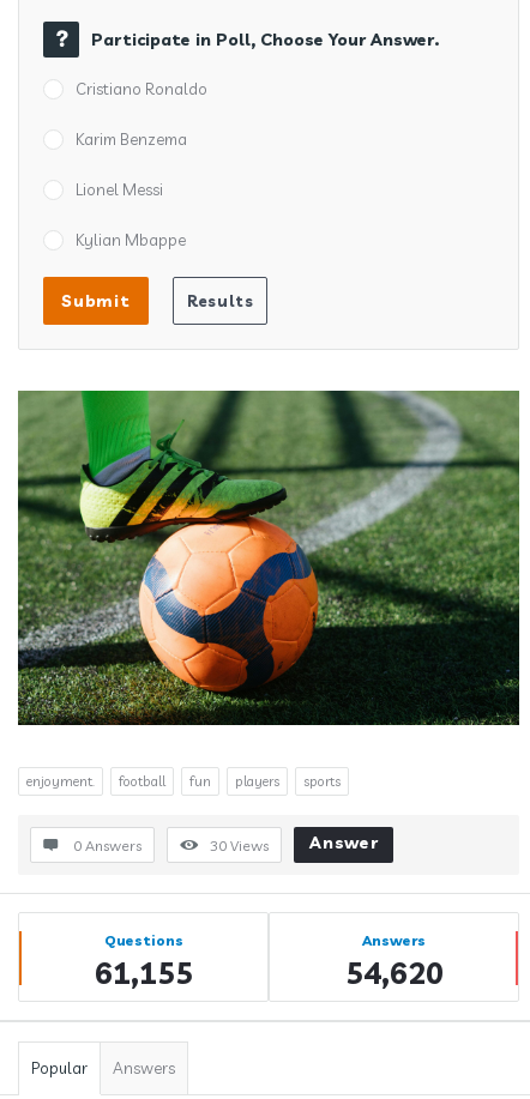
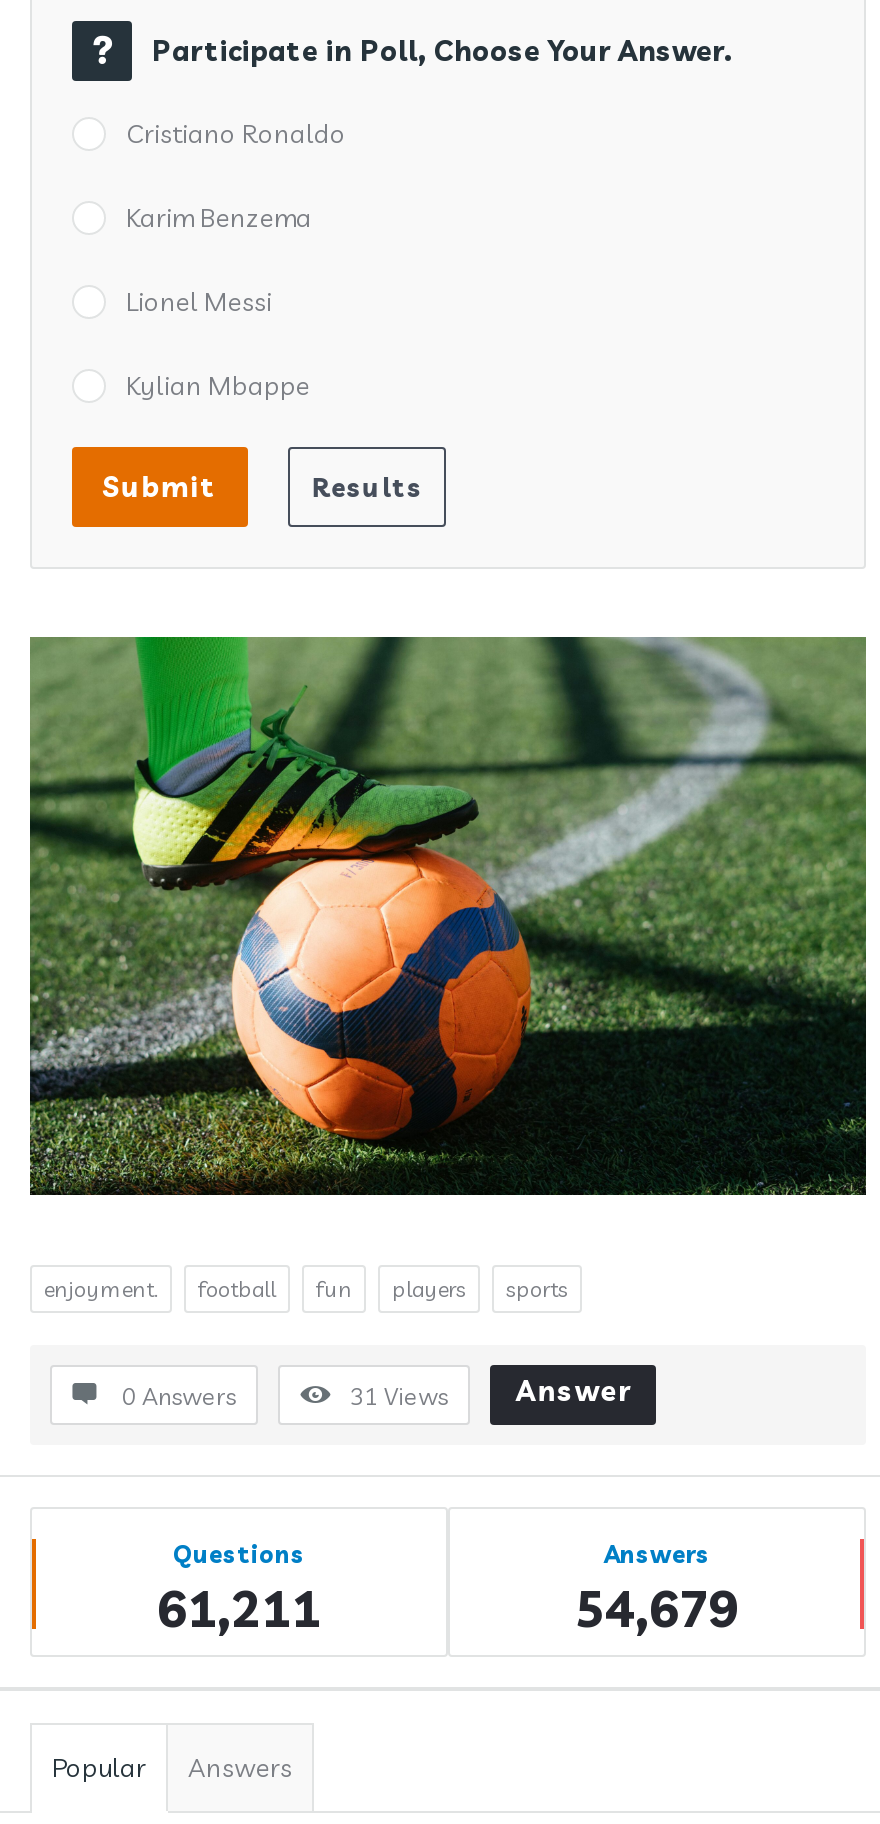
- 30 Views
+ 31 Views

- 61,155
+ 61,211

- 54,620
+ 54,679
